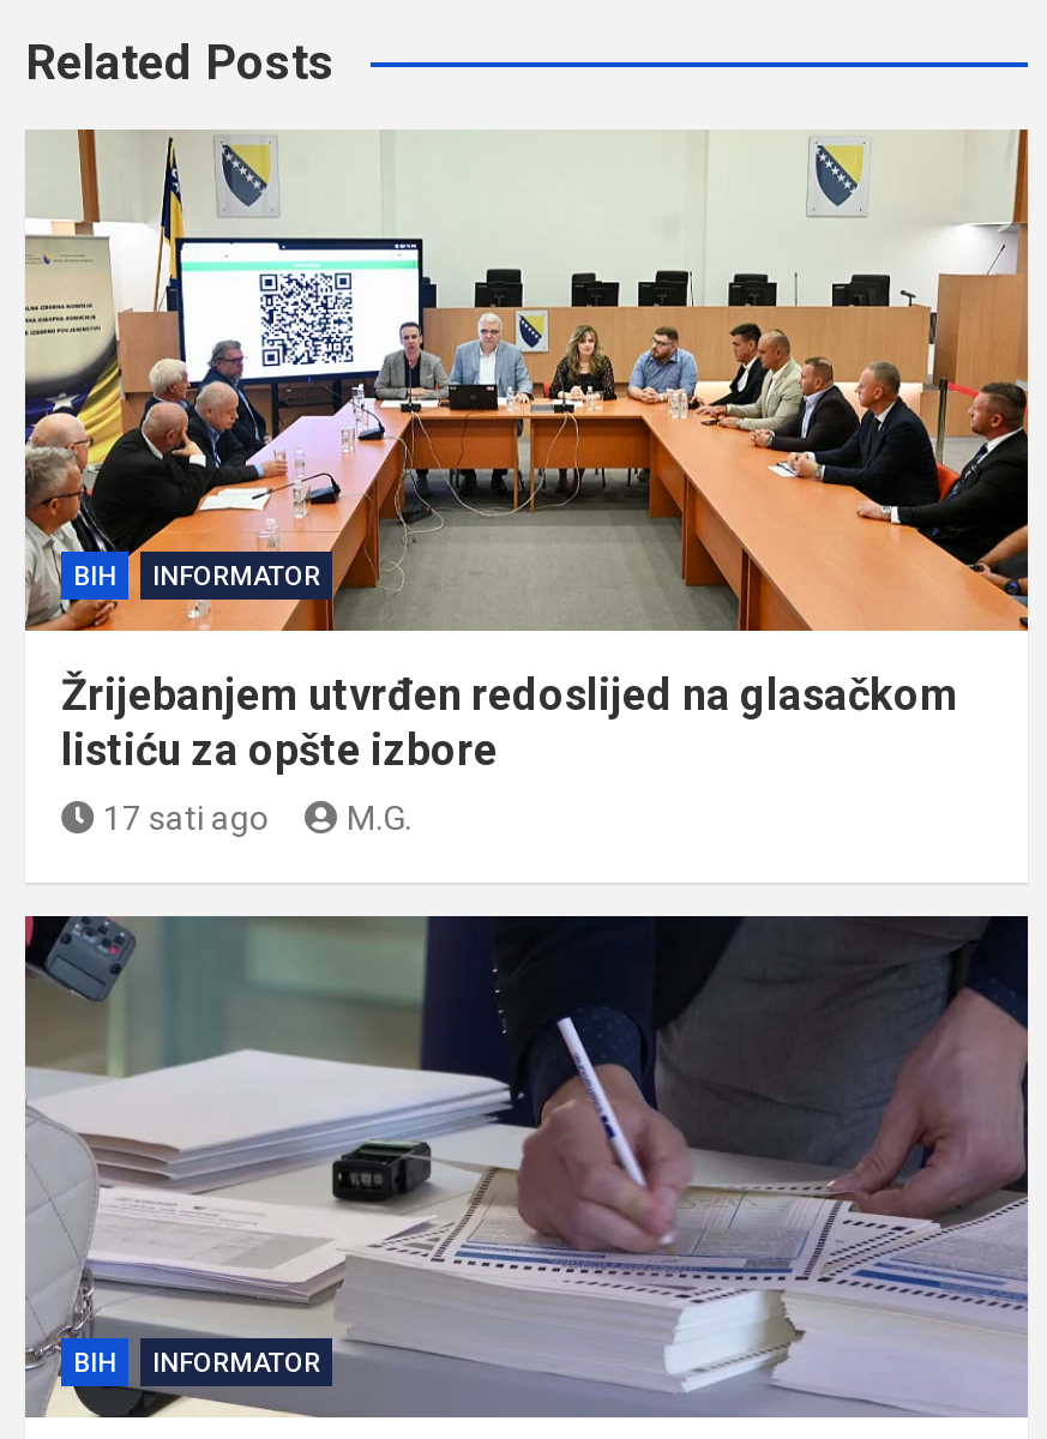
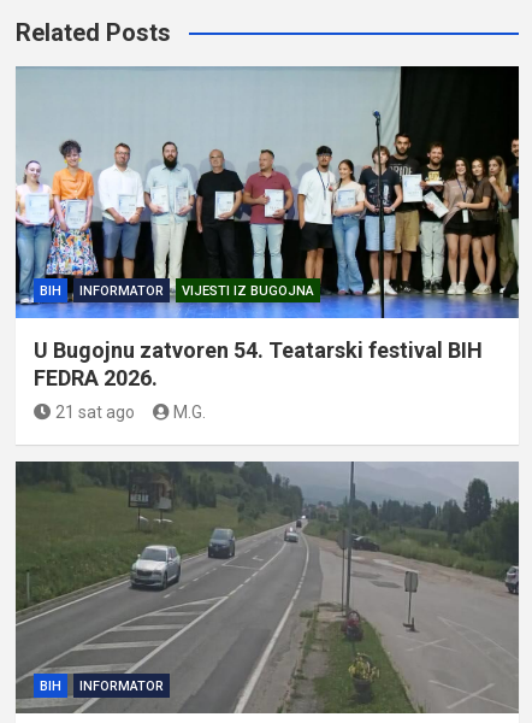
- [image]
- Žrijebanjem utvrđen redoslijed na glasačkom
- listiću za opšte izbore
- 17 sati ago
+ [image]
+ VIJESTI IZ BUGOJNA
+ U Bugojnu zatvoren 54. Teatarski festival BIH
+ FEDRA 2026.
+ 21 sat ago

- [image]
+ [image]
